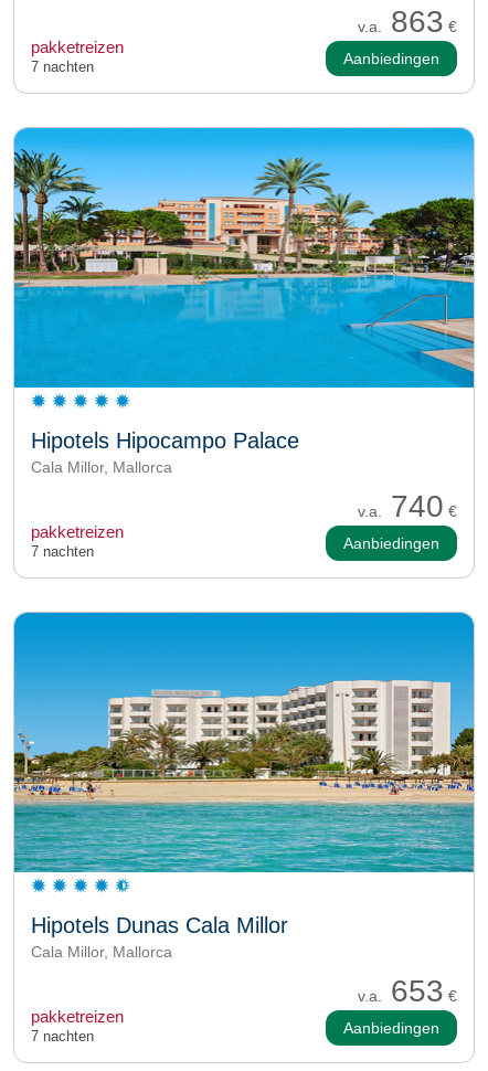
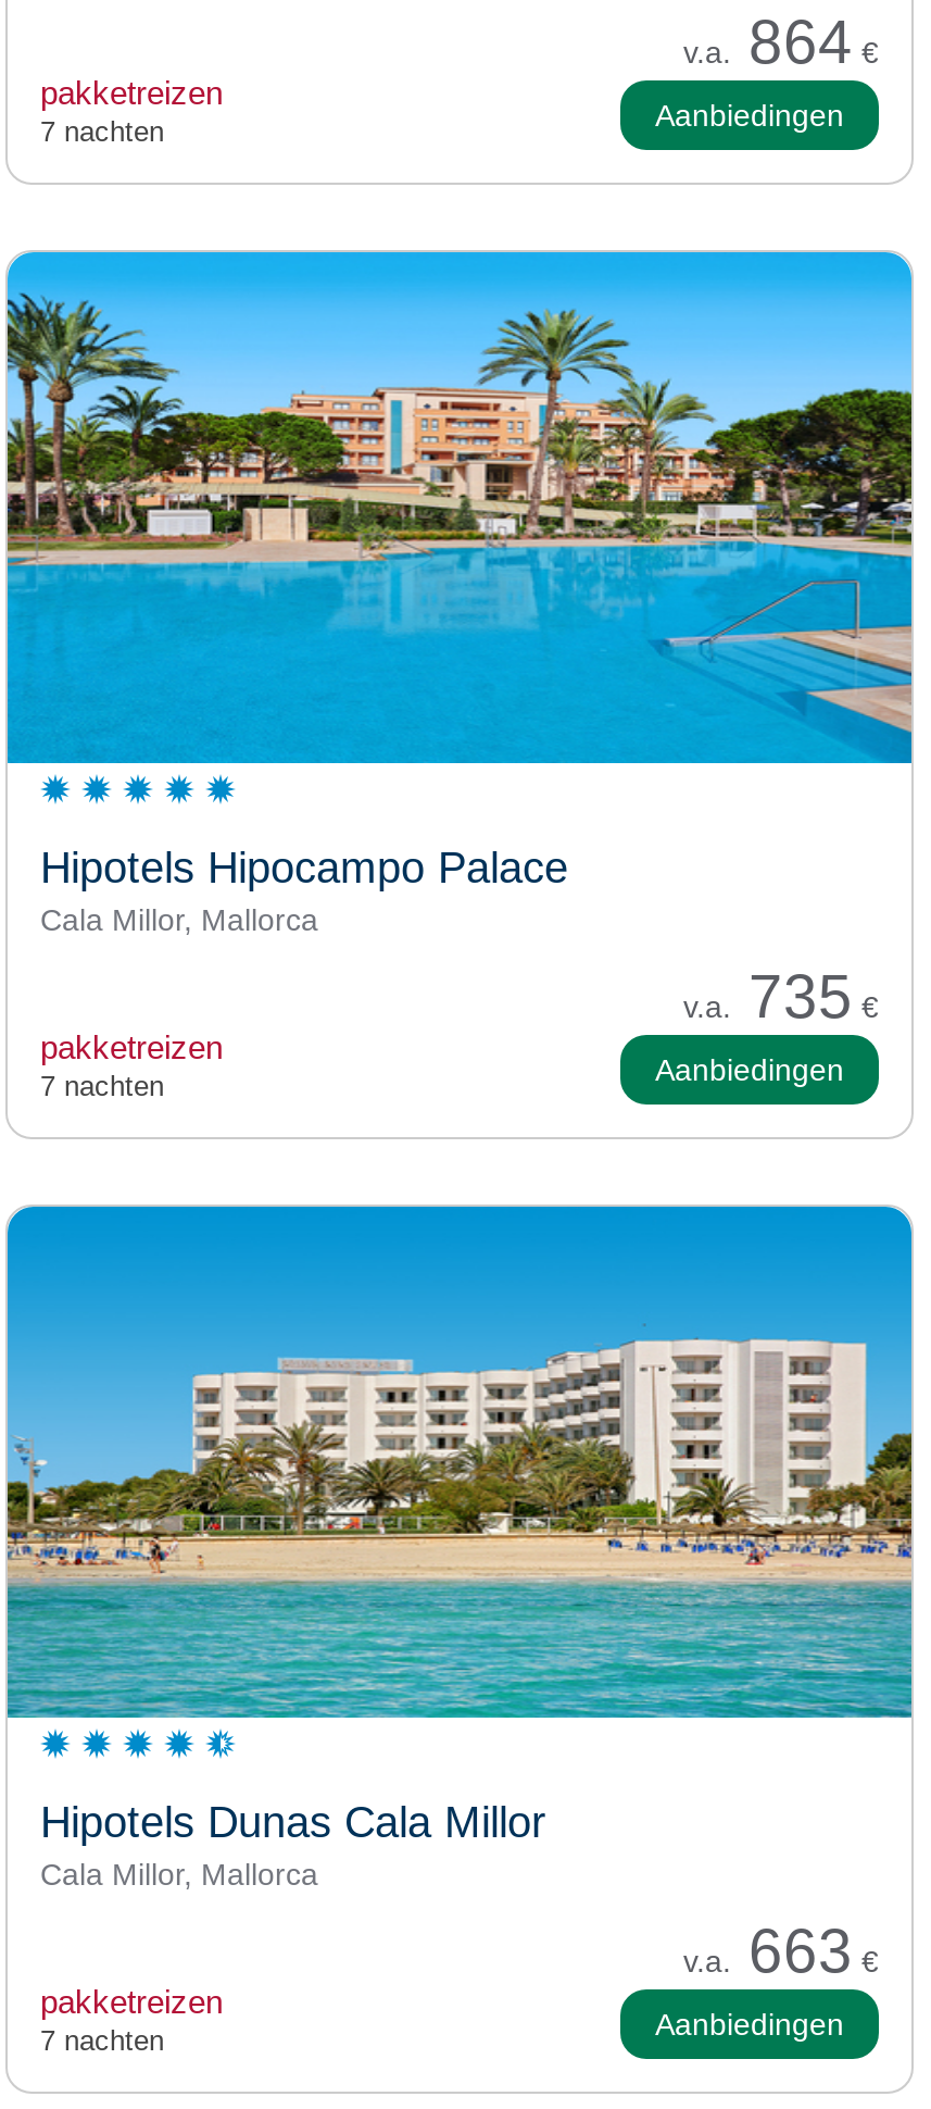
- v.a. 863€
+ v.a. 864€

- v.a. 740 €
+ v.a. 735 €

- v.a. 653 €
+ v.a. 663 €
